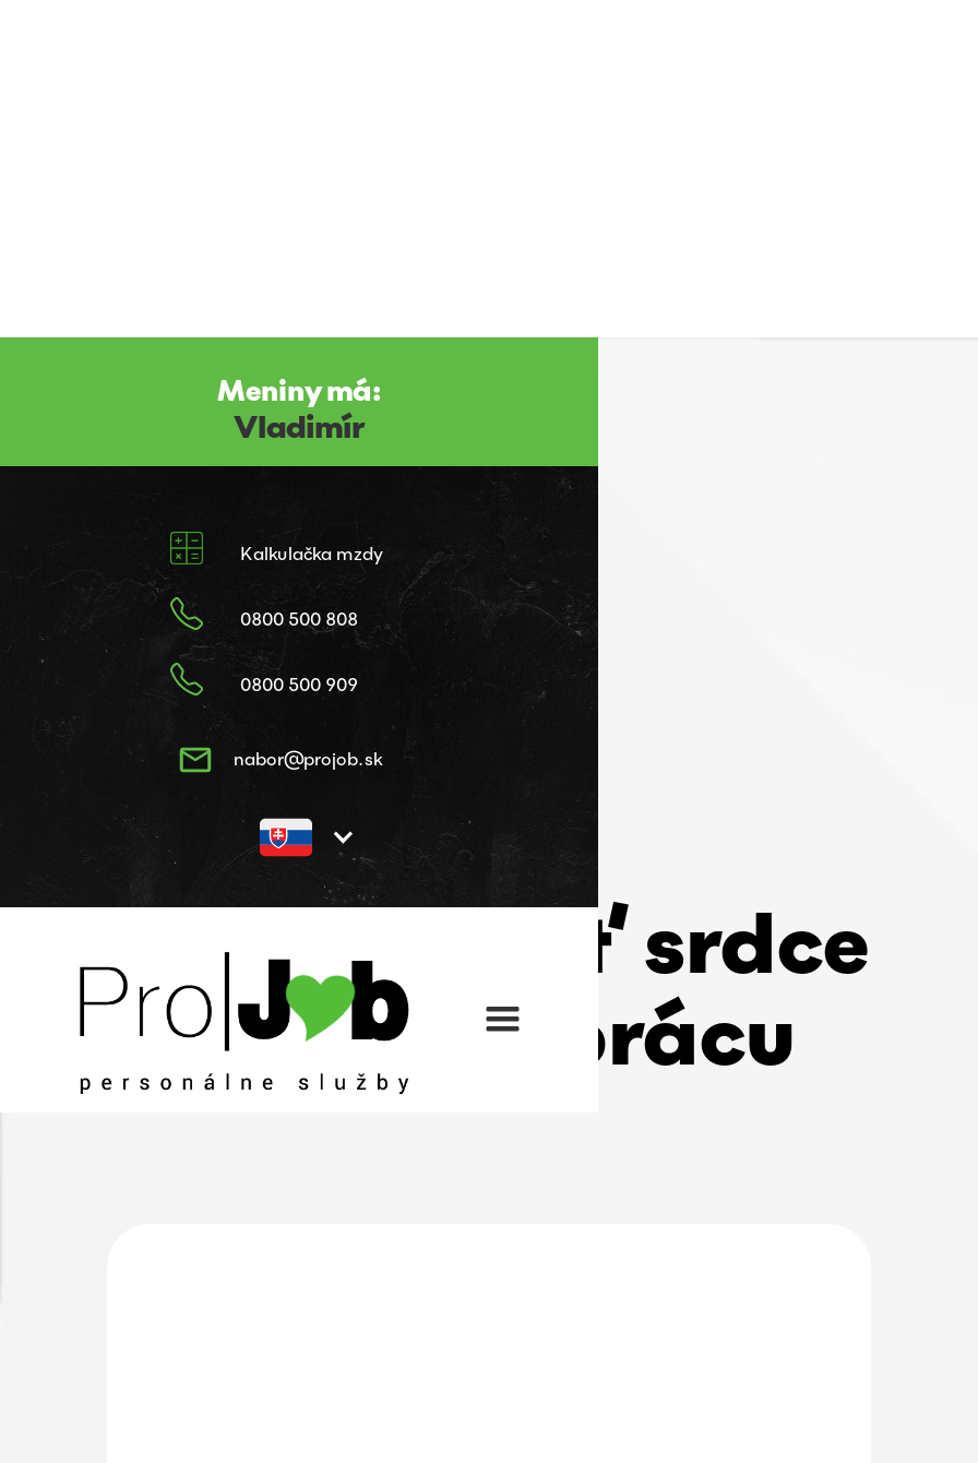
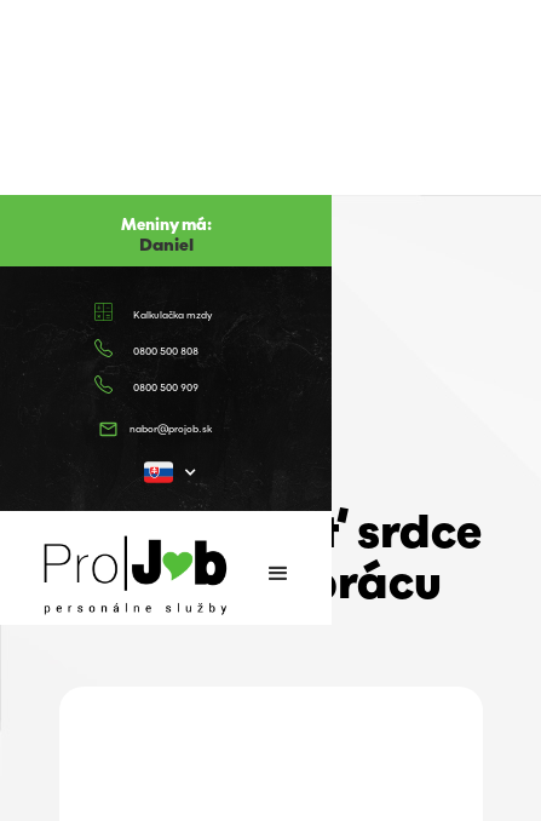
- Vladimír
+ Daniel
